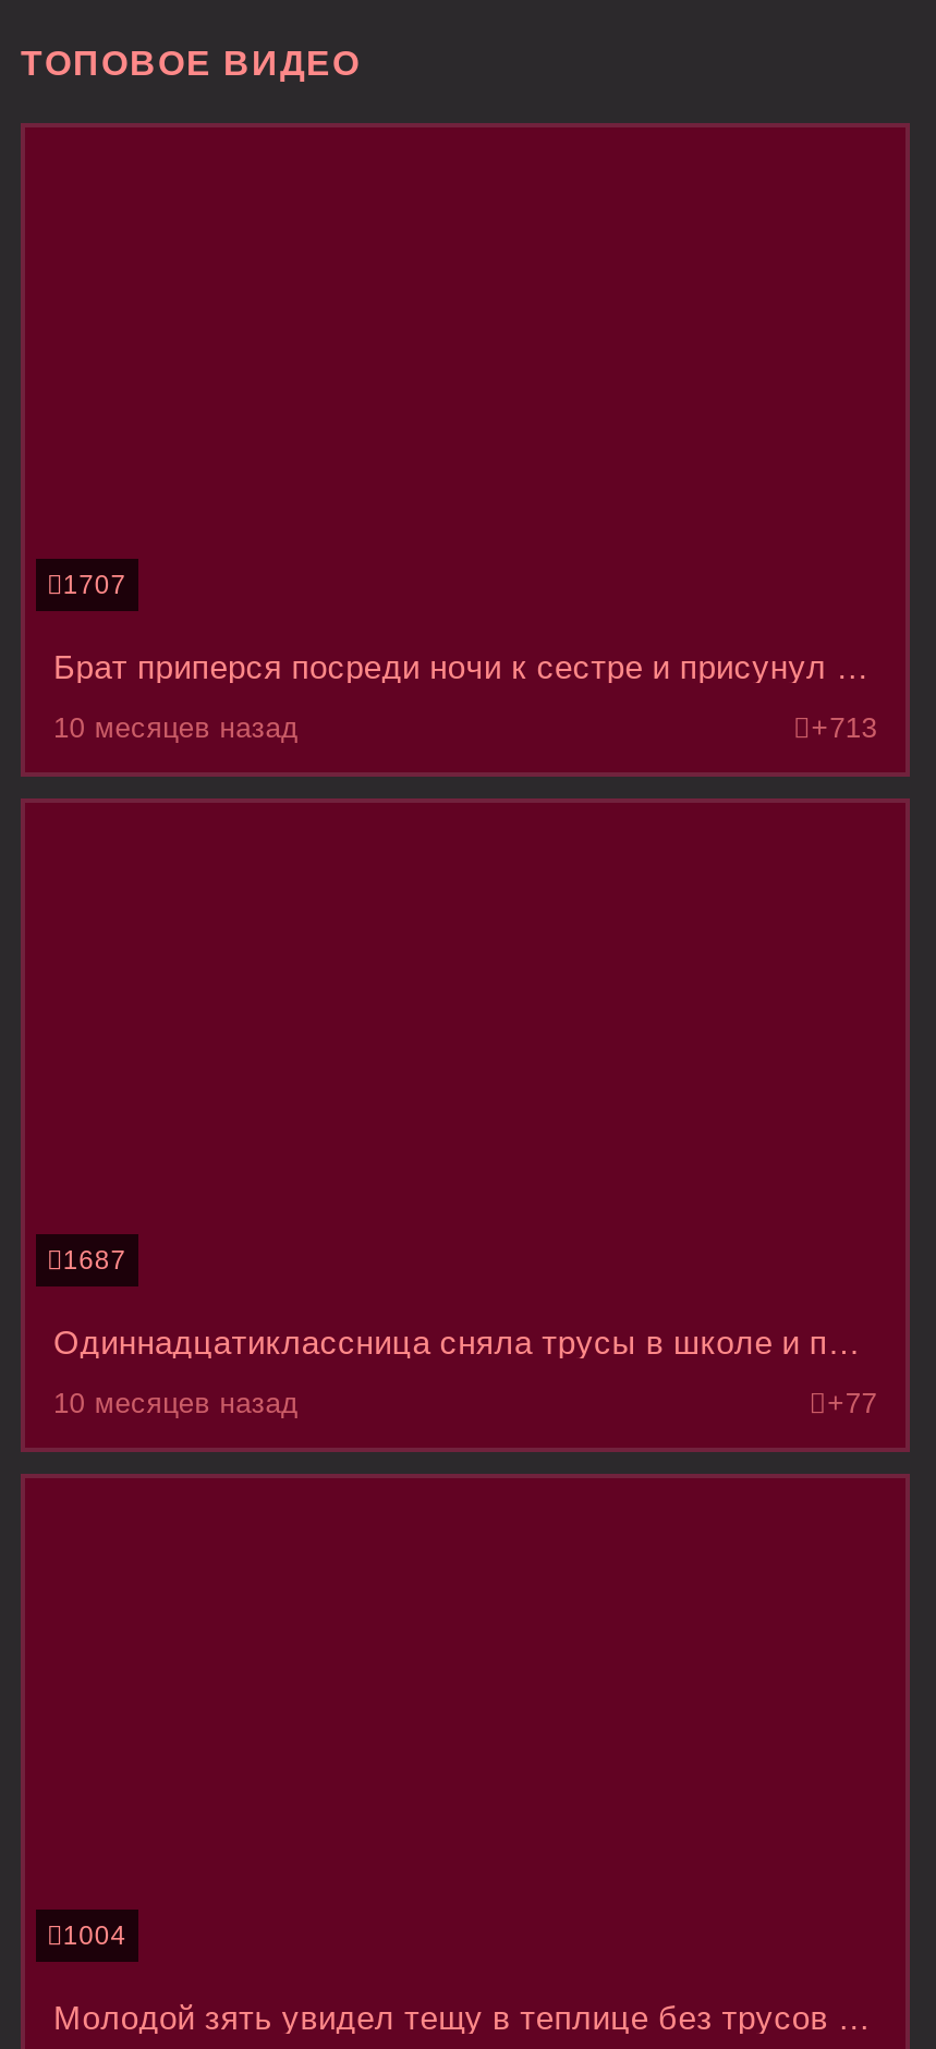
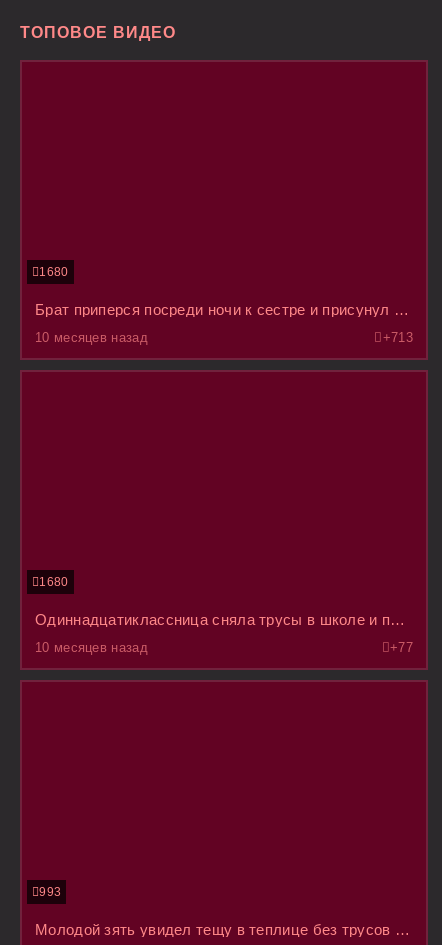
- 1707
+ 1680

- 1687
+ 1680

- 1004
+ 993
